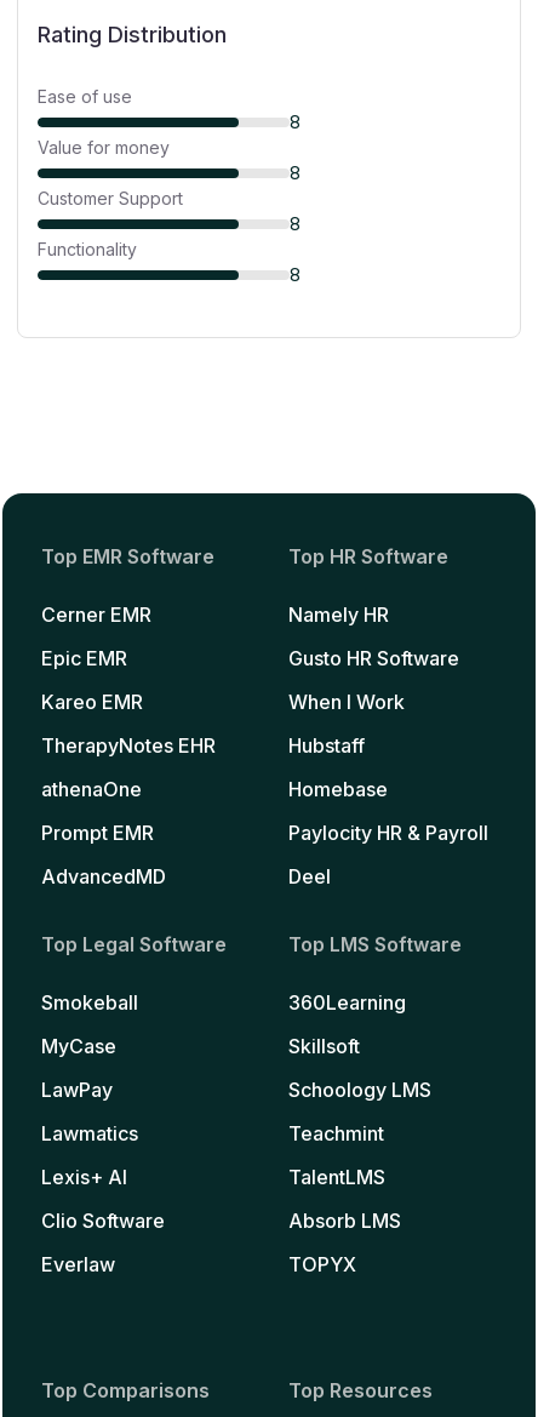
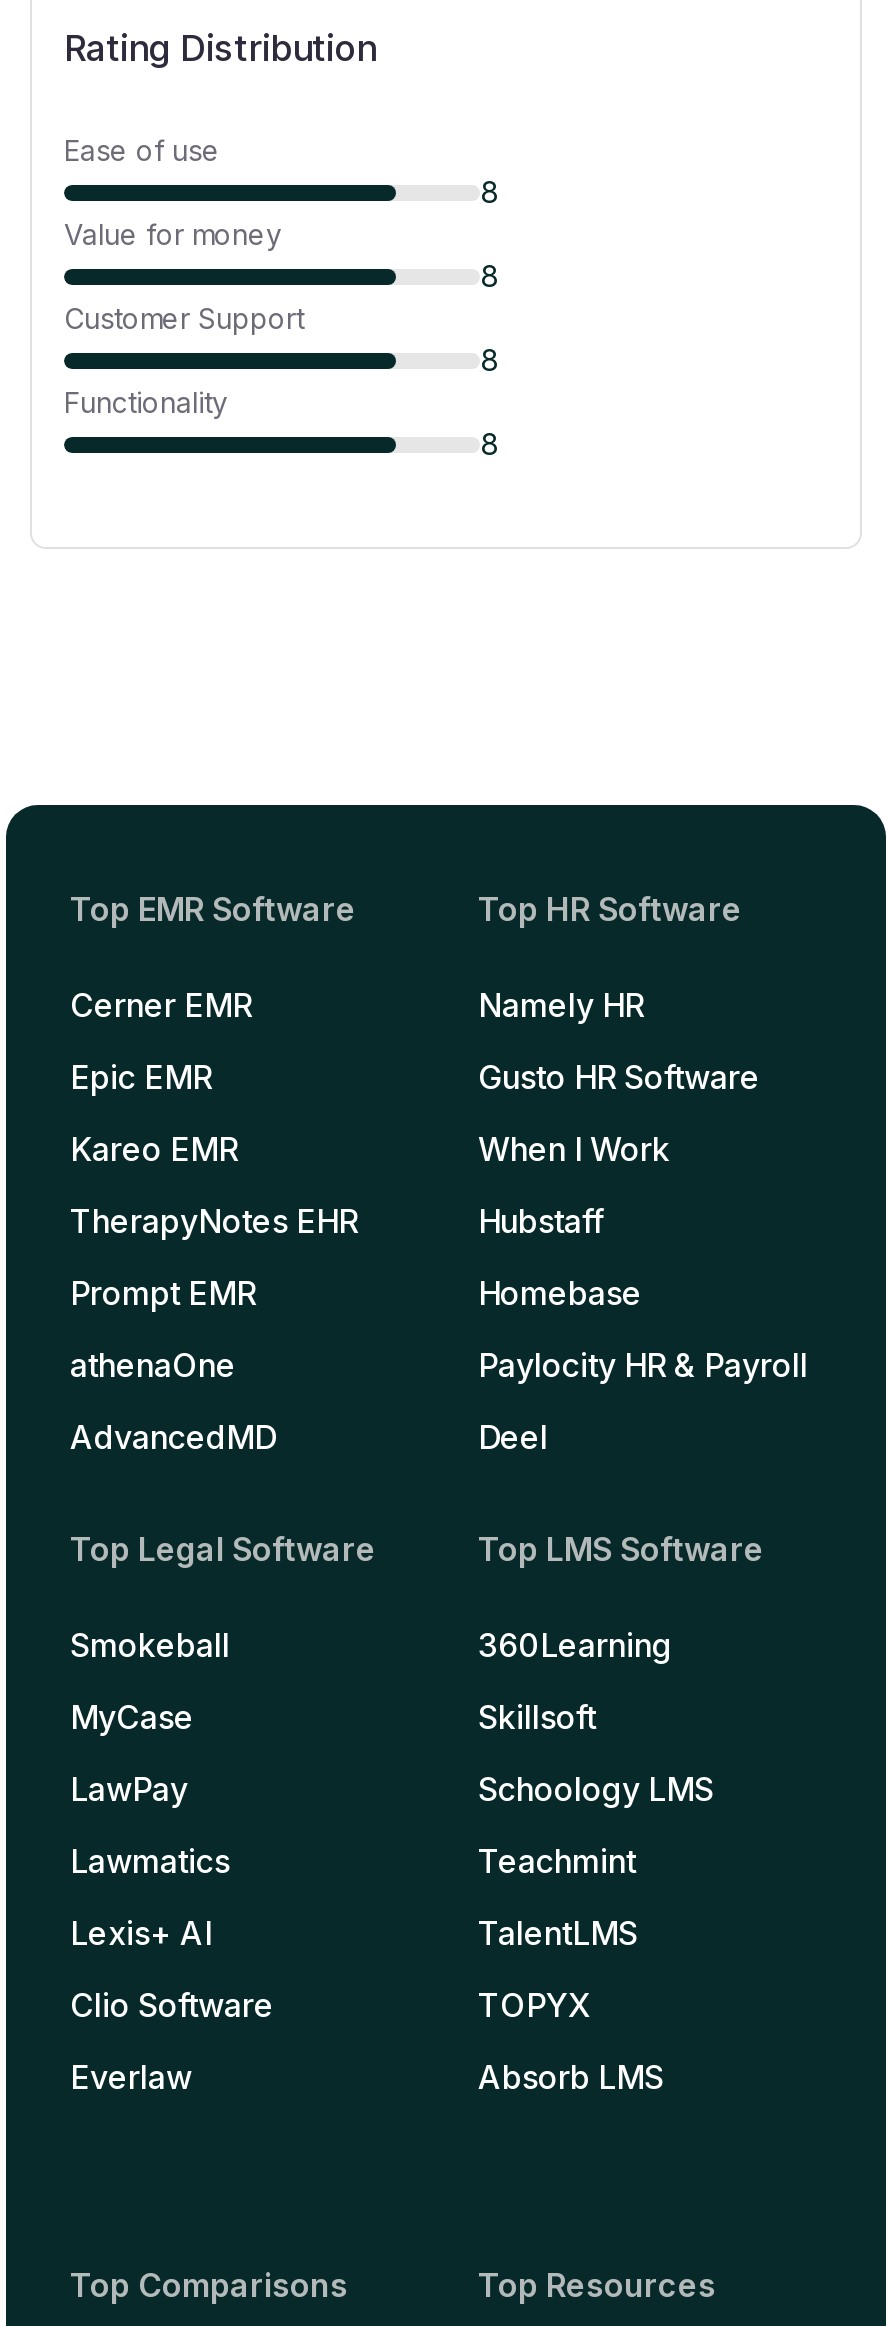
moved down: athenaOne

moved up: Prompt EMR

moved down: Absorb LMS

moved up: TOPYX
